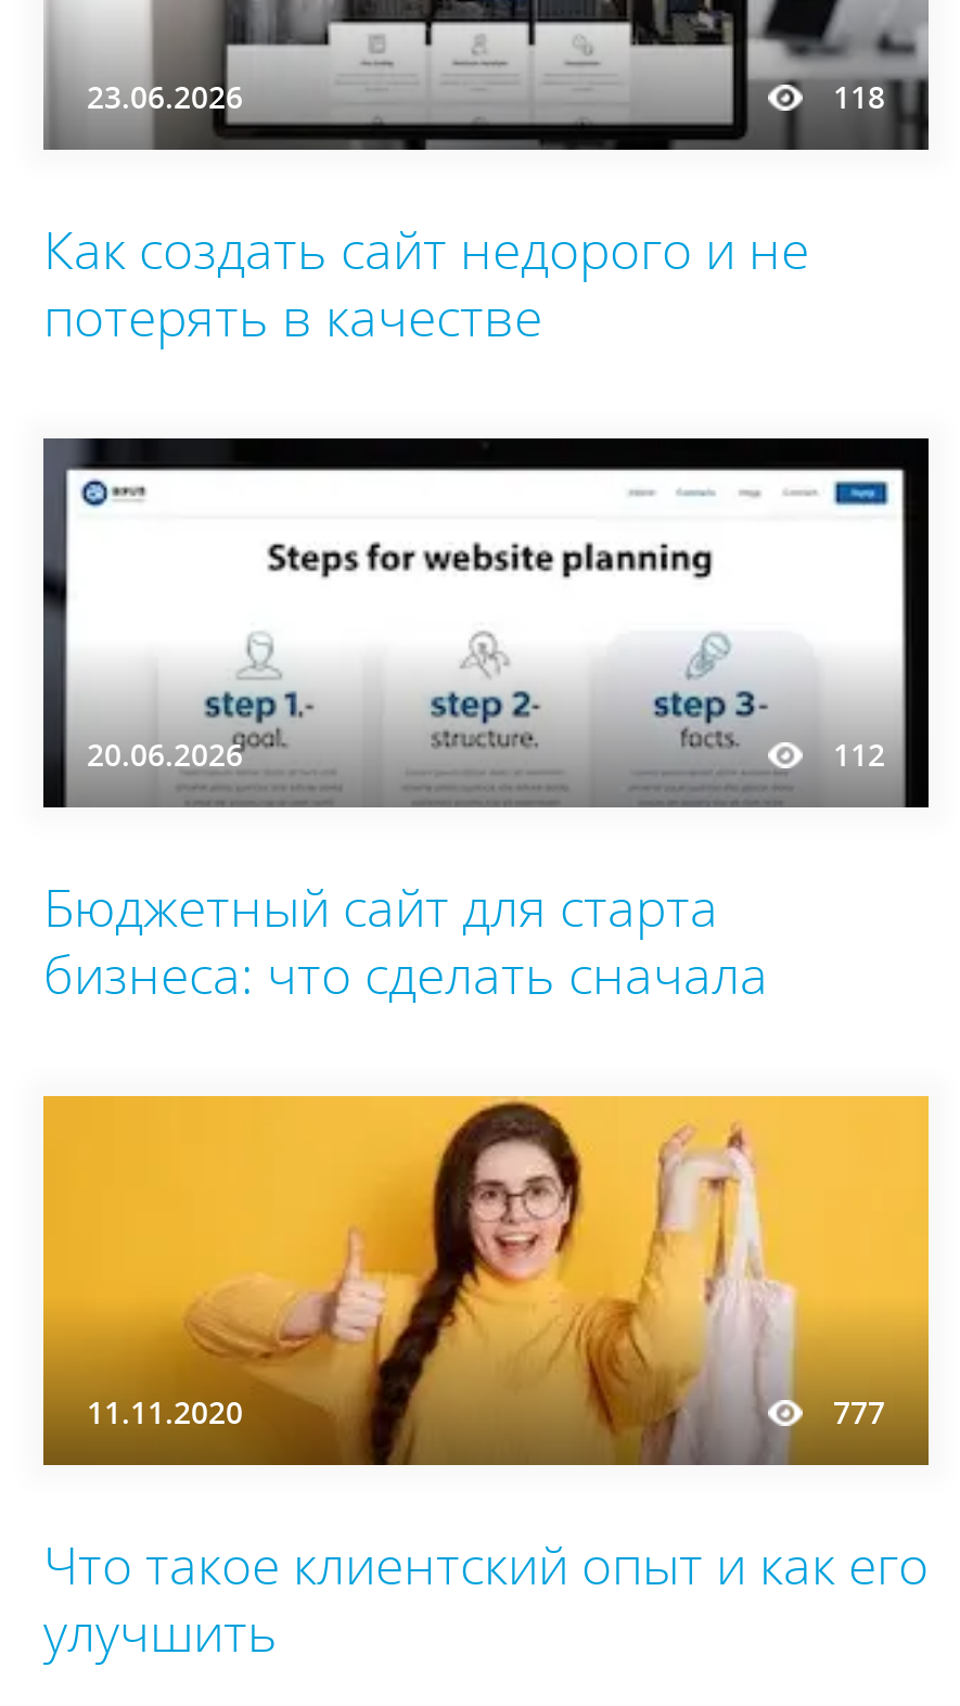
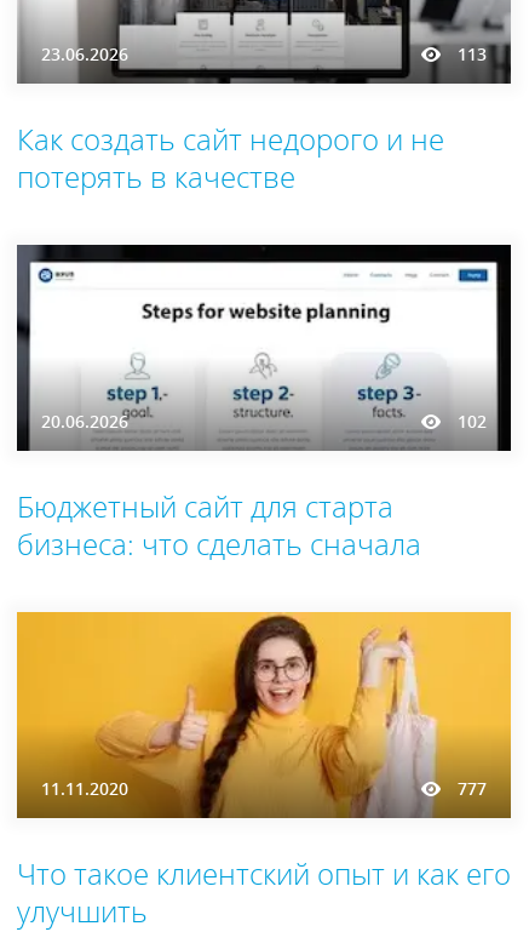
- 118
+ 113

- 112
+ 102
